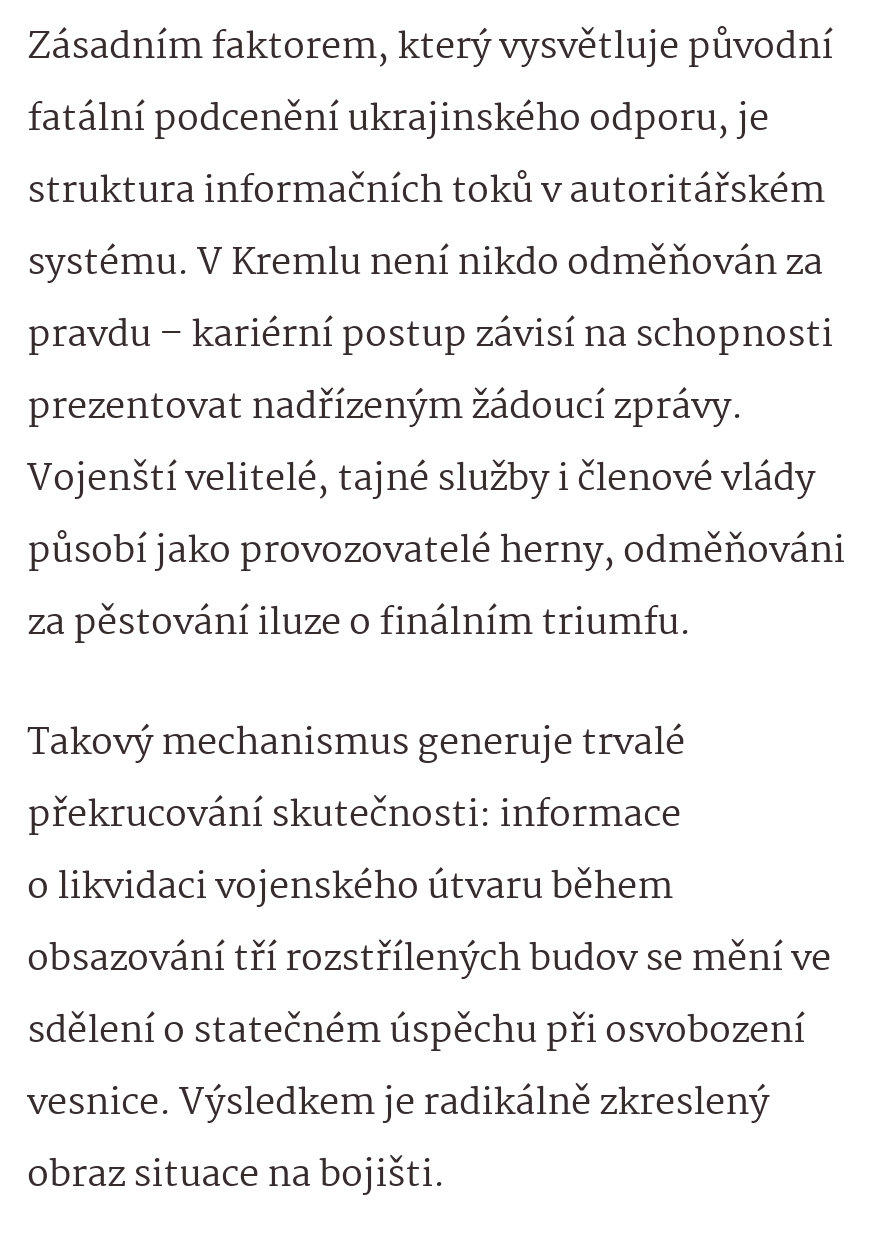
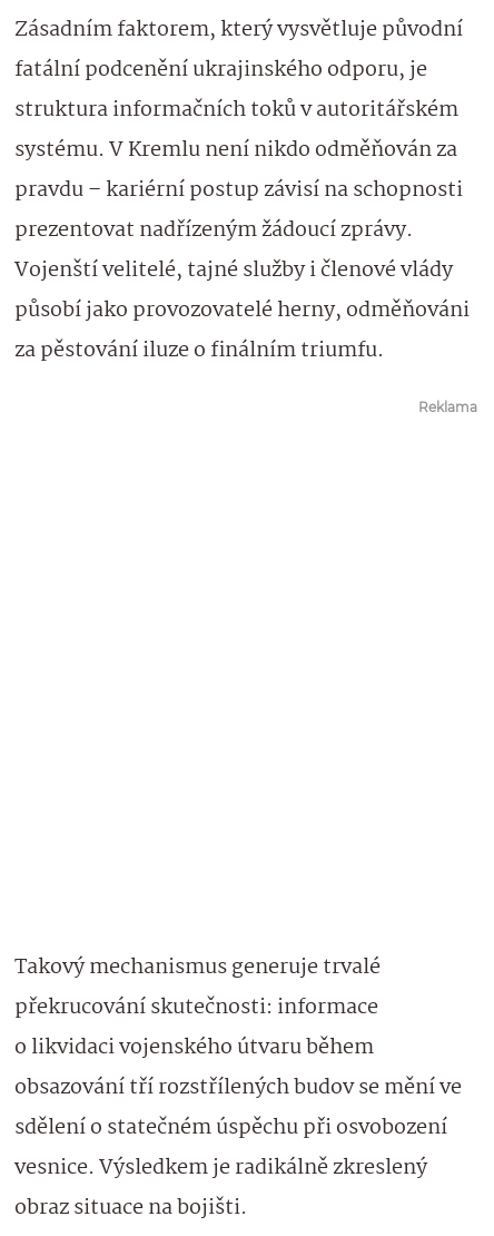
+ Reklama
